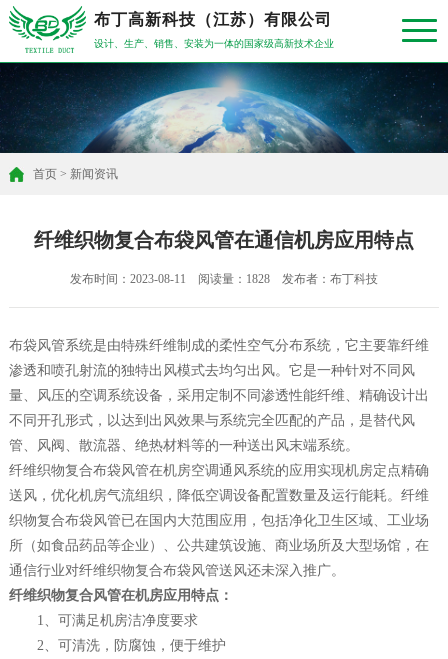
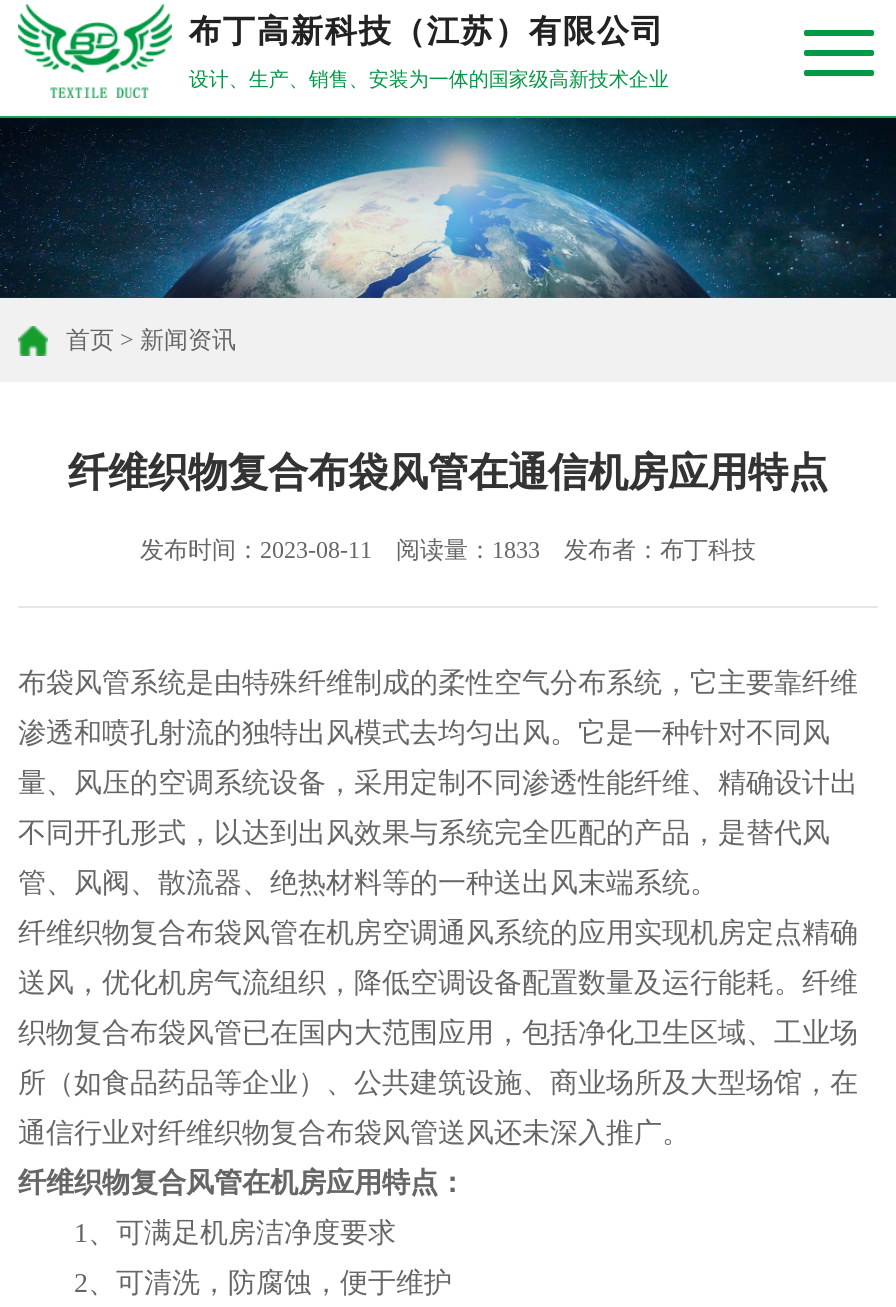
- 发布时间：2023-08-11 阅读量：1828 发布者：布丁科技
+ 发布时间：2023-08-11 阅读量：1833 发布者：布丁科技
